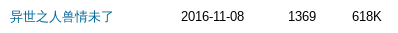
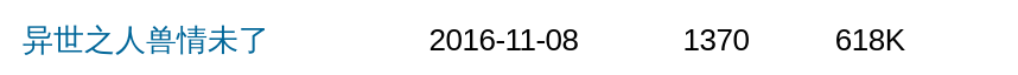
- 1369
+ 1370
